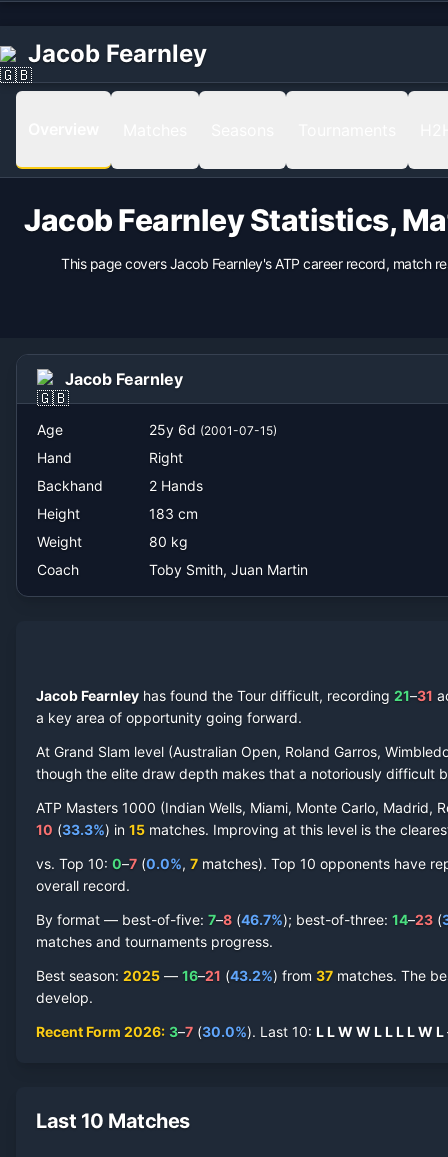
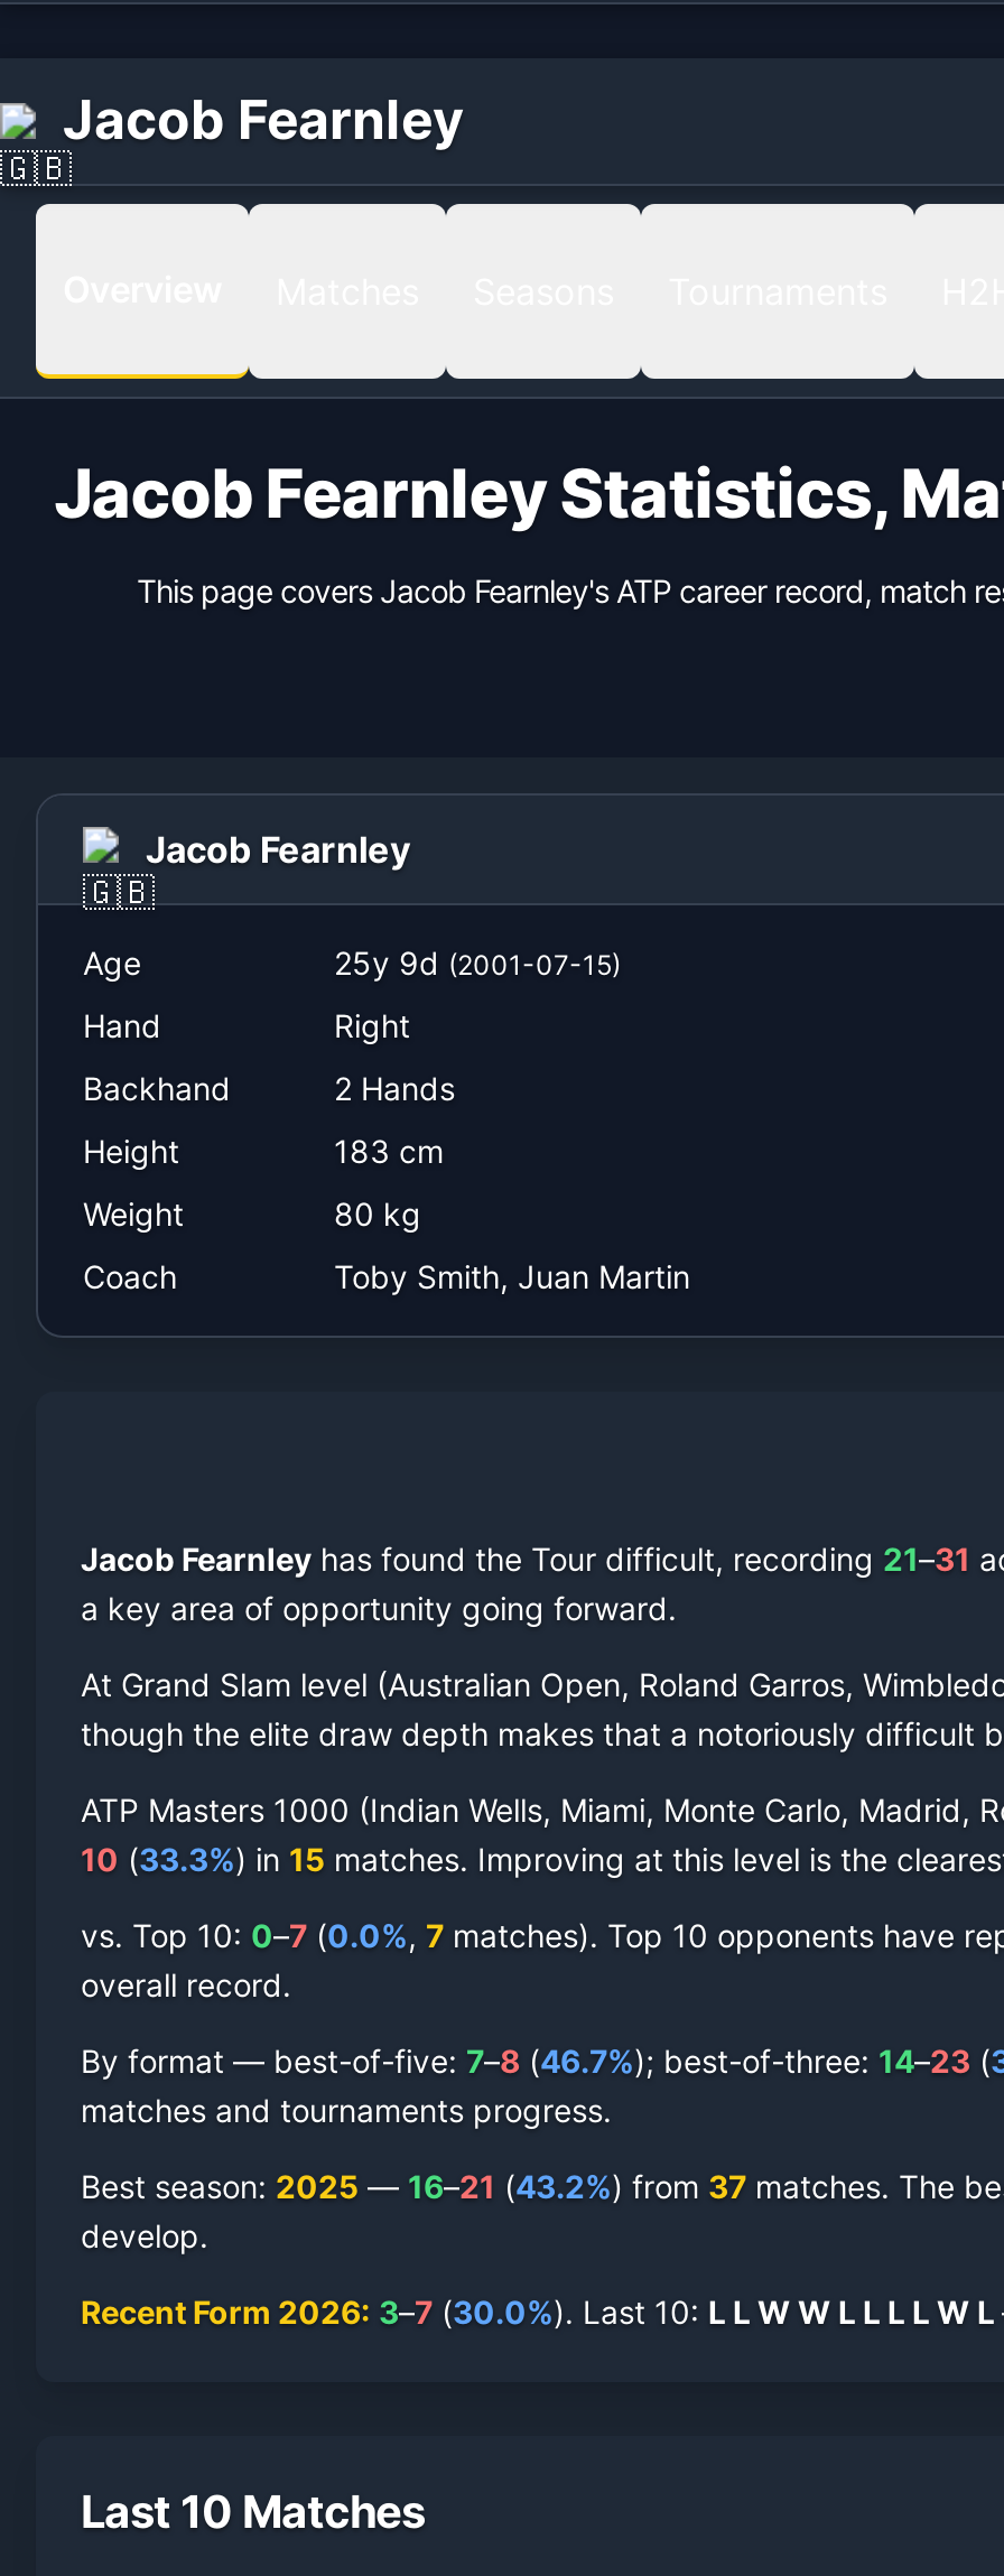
- 25y 6d (2001-07-15)
+ 25y 9d (2001-07-15)
